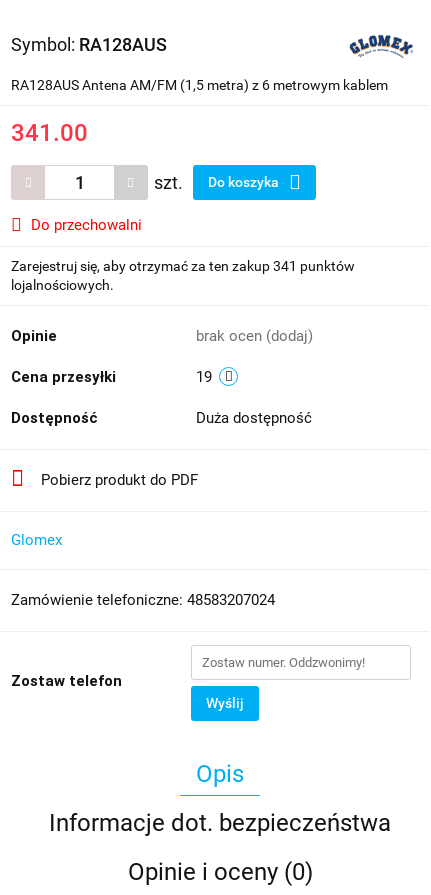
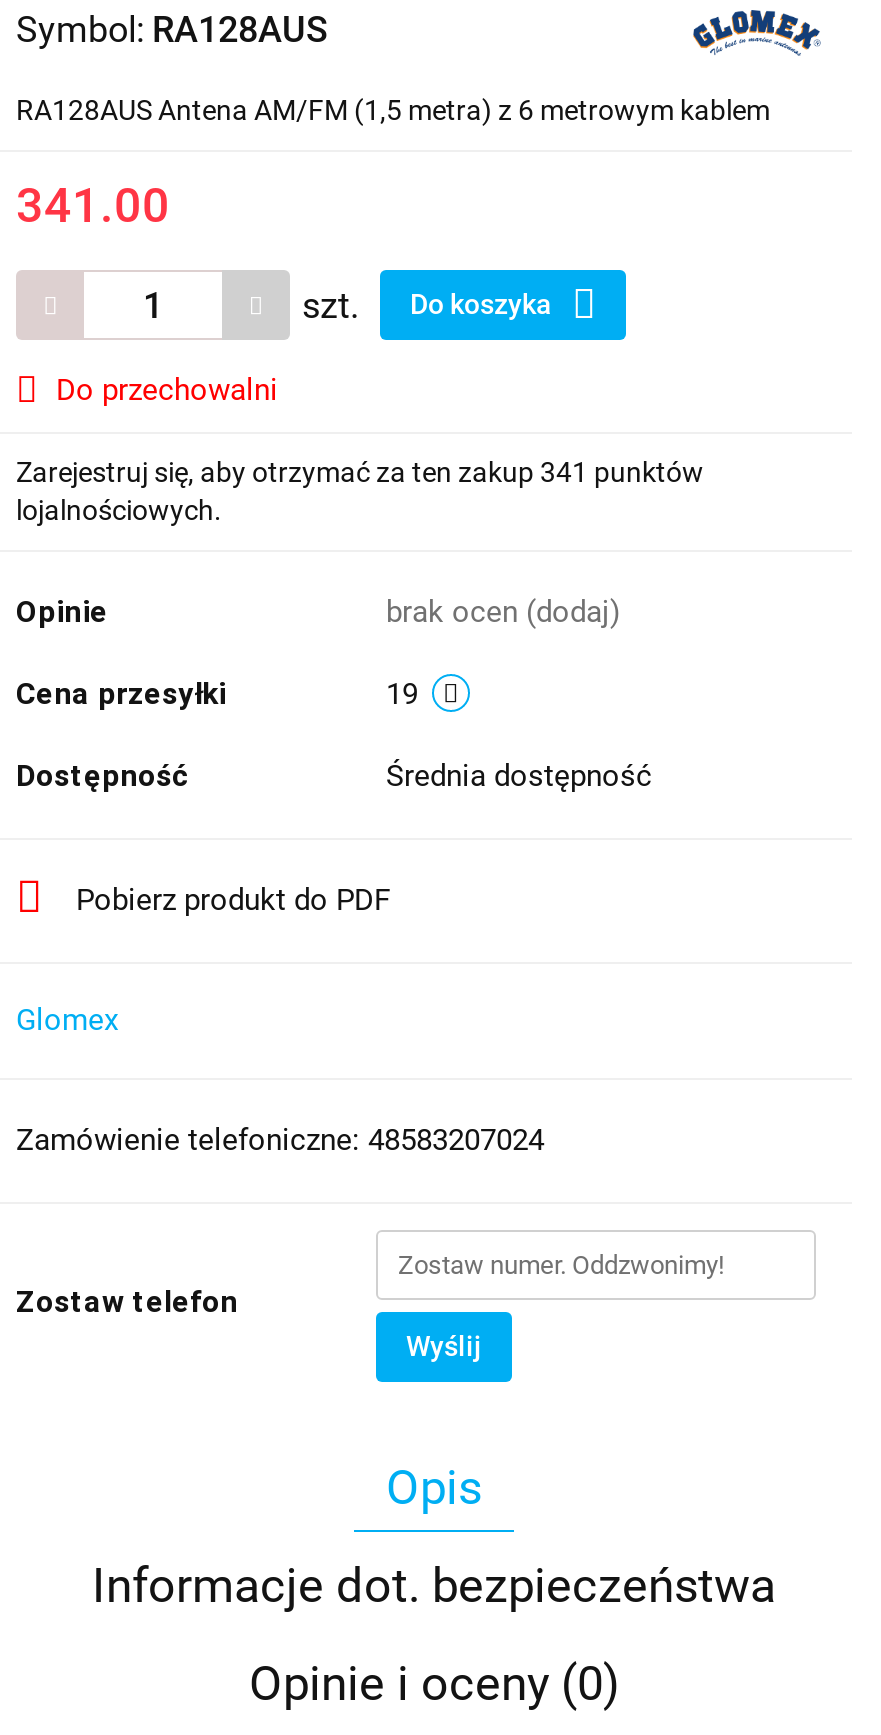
- Duża dostępność
+ Średnia dostępność
